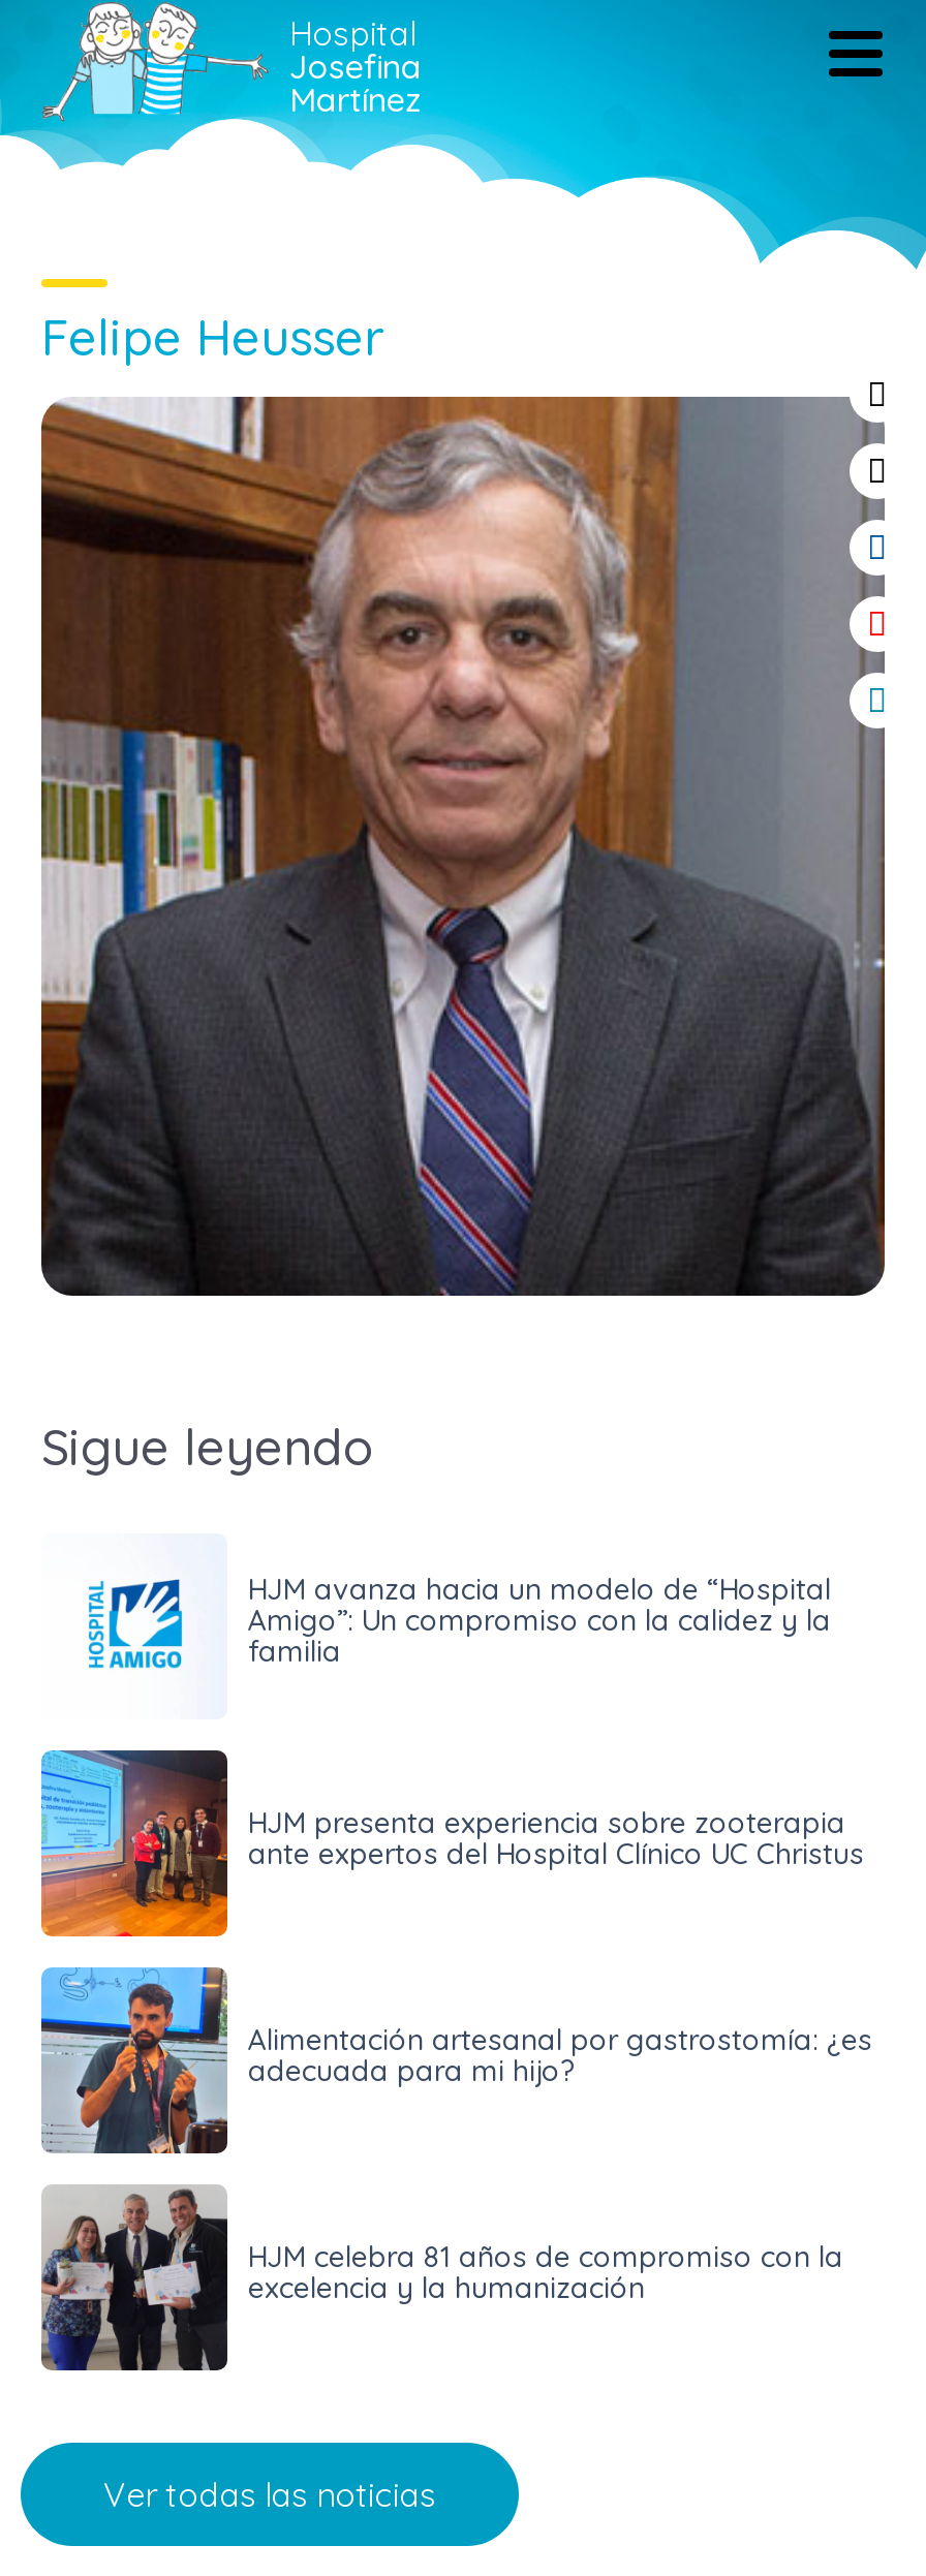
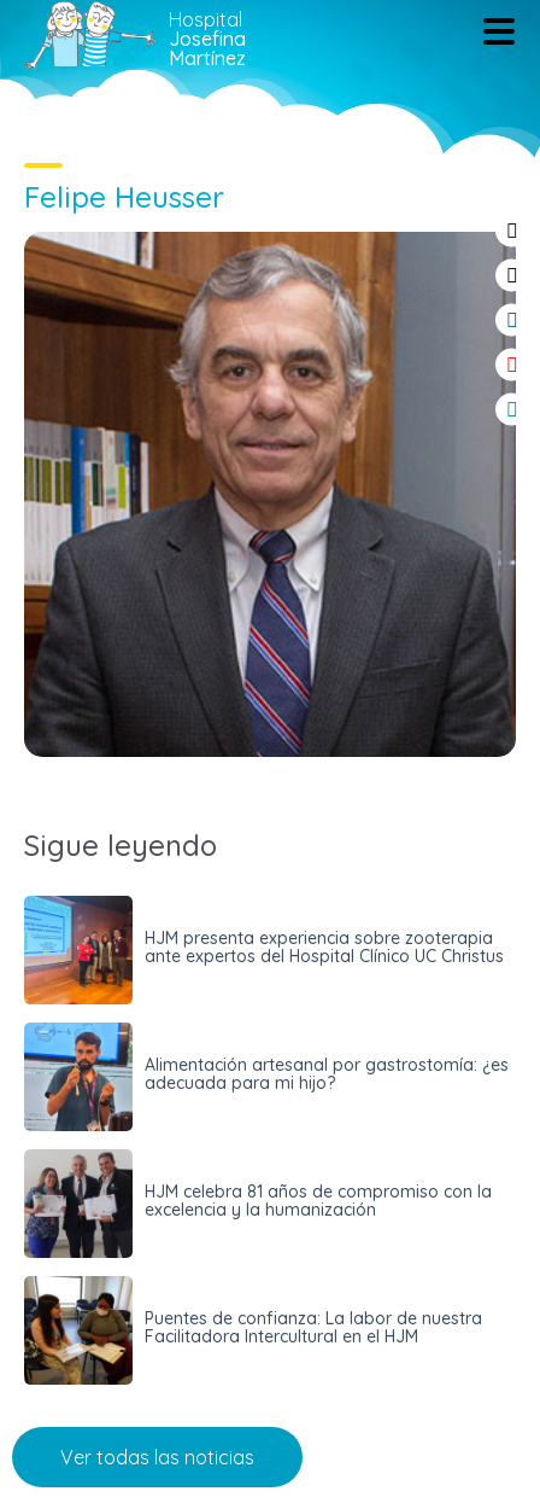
- [image]
- HJM avanza hacia un modelo de “Hospital
- Amigo”: Un compromiso con la calidez y la
- familia

moved up: [image] | HJM presenta experiencia sobre zooterapia | ante expertos del Hospital Clínico UC Christus | Alimentación artesanal por gastrostomía: ¿es | adecuada para mi hijo? | HJM celebra 81 años de compromiso con la | excelencia y la humanización

+ [image]
+ Puentes de confianza: La labor de nuestra
+ Facilitadora Intercultural en el HJM
